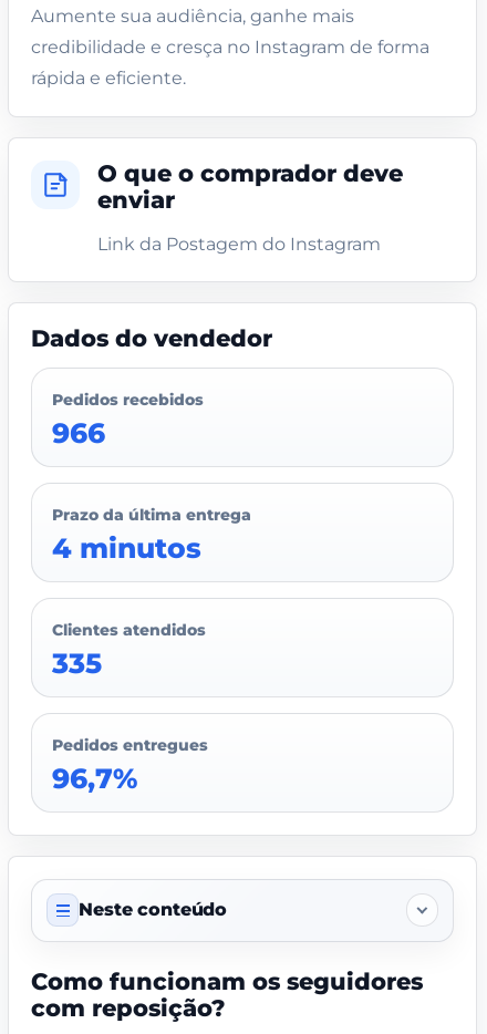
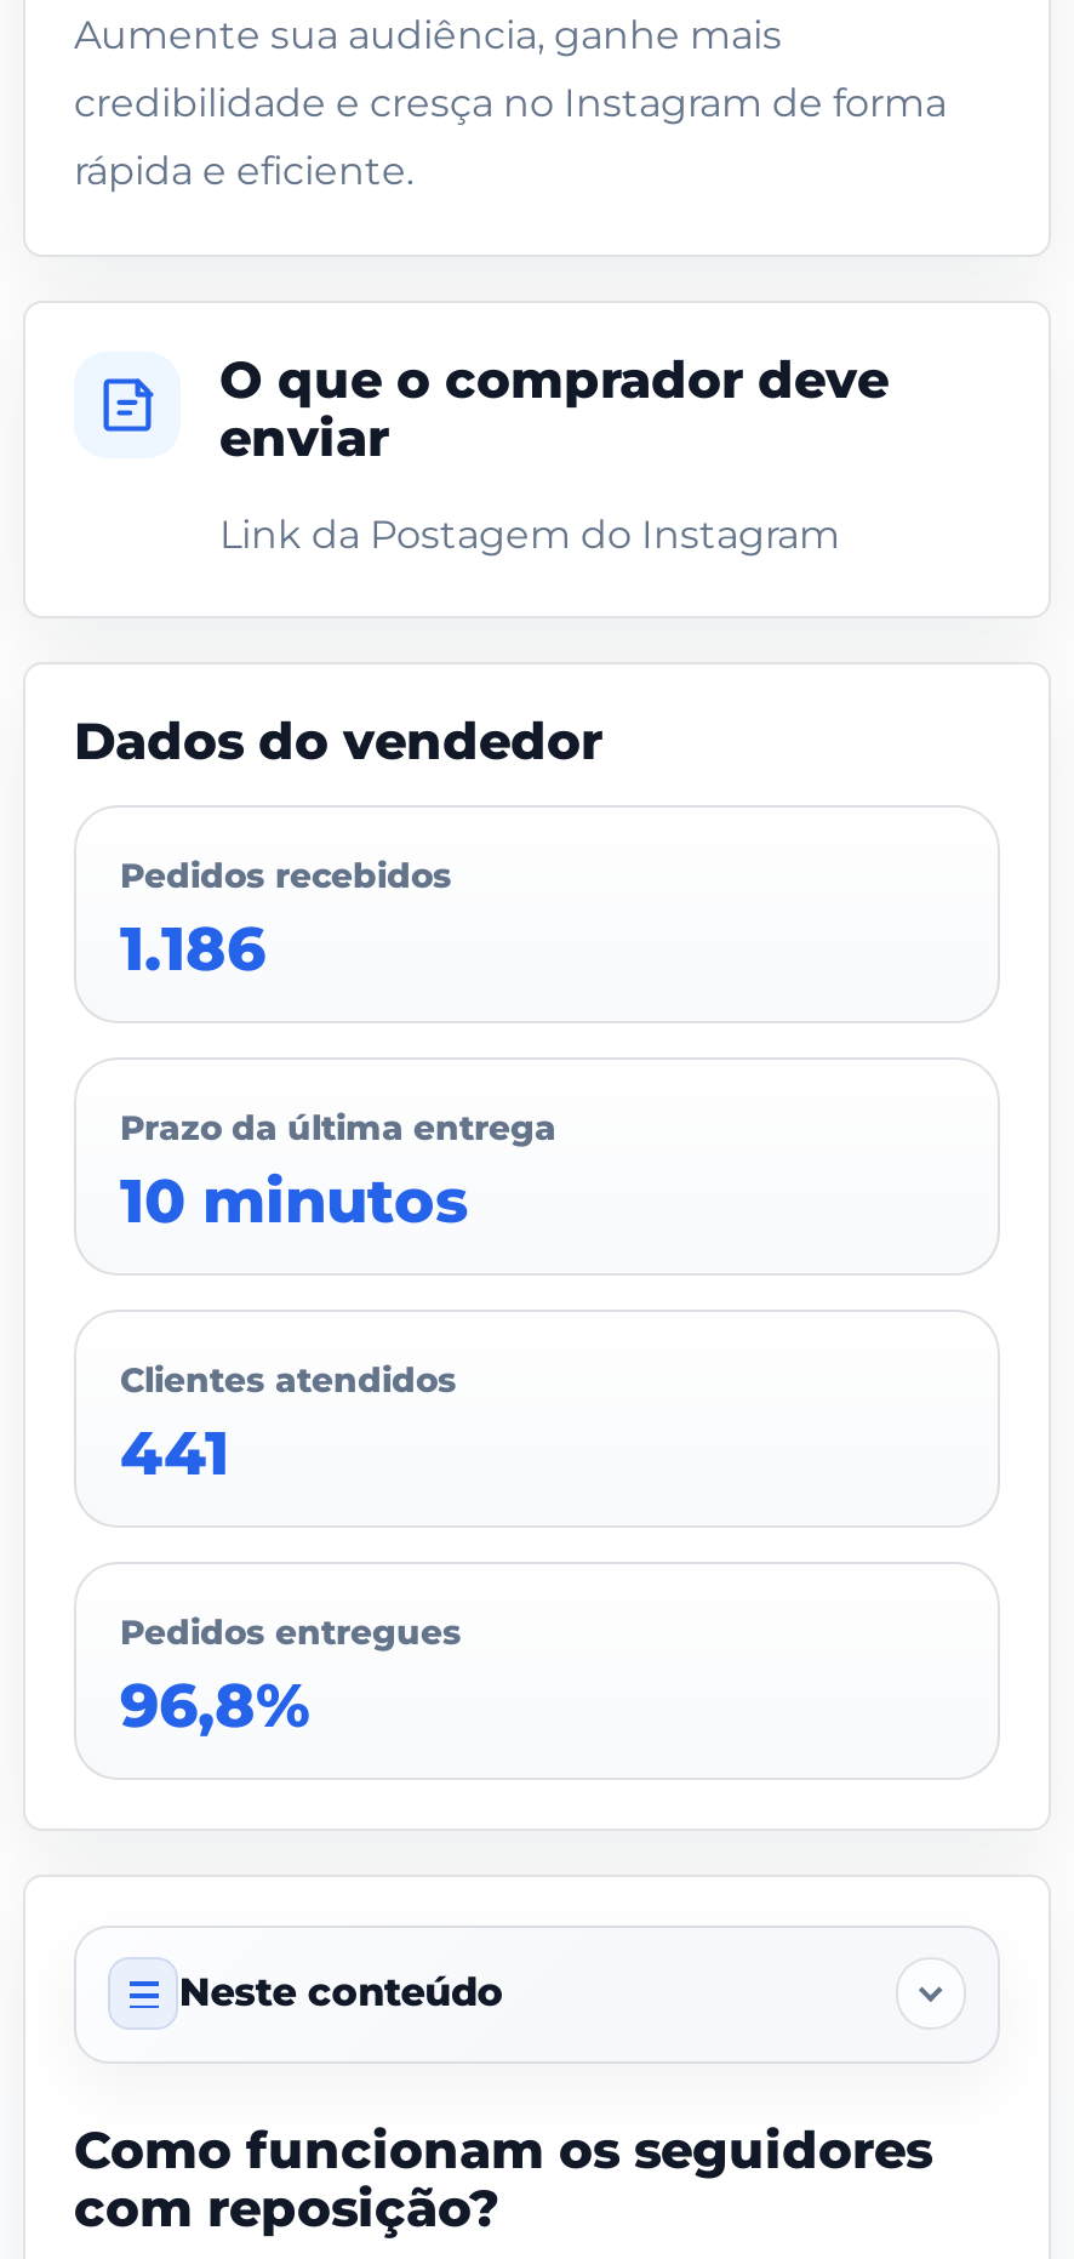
- 966
+ 1.186

- 4 minutos
+ 10 minutos

- 335
+ 441

- 96,7%
+ 96,8%
